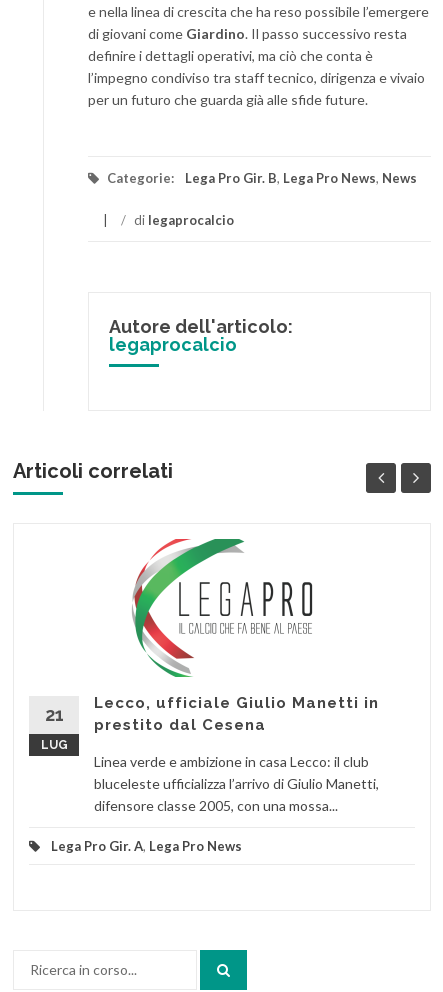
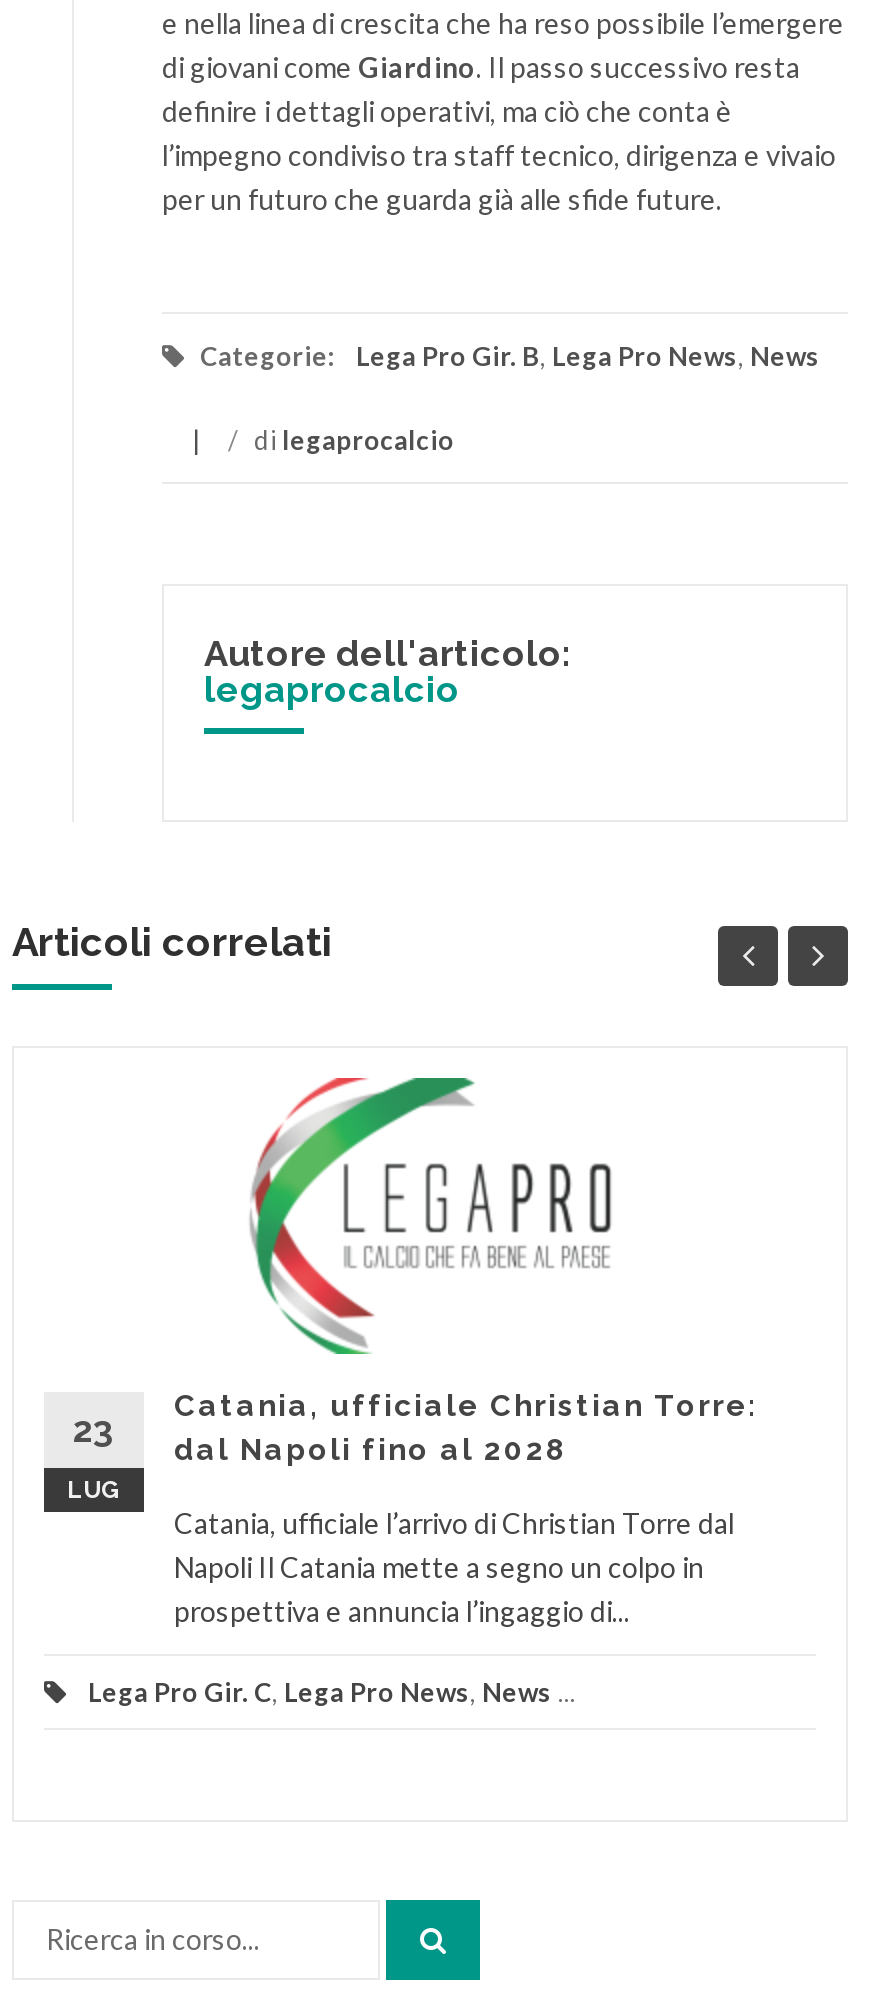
- Lecco, ufficiale Giulio Manetti in
- prestito dal Cesena
+ Catania, ufficiale Christian Torre:
+ dal Napoli fino al 2028

- 21
+ 23

- Linea verde e ambizione in casa Lecco: il club
- bluceleste ufficializza l’arrivo di Giulio Manetti,
- difensore classe 2005, con una mossa...
+ Catania, ufficiale l’arrivo di Christian Torre dal
+ Napoli Il Catania mette a segno un colpo in
+ prospettiva e annuncia l’ingaggio di...

- Lega Pro Gir. A, Lega Pro News
+ Lega Pro Gir. C, Lega Pro News, News ...
